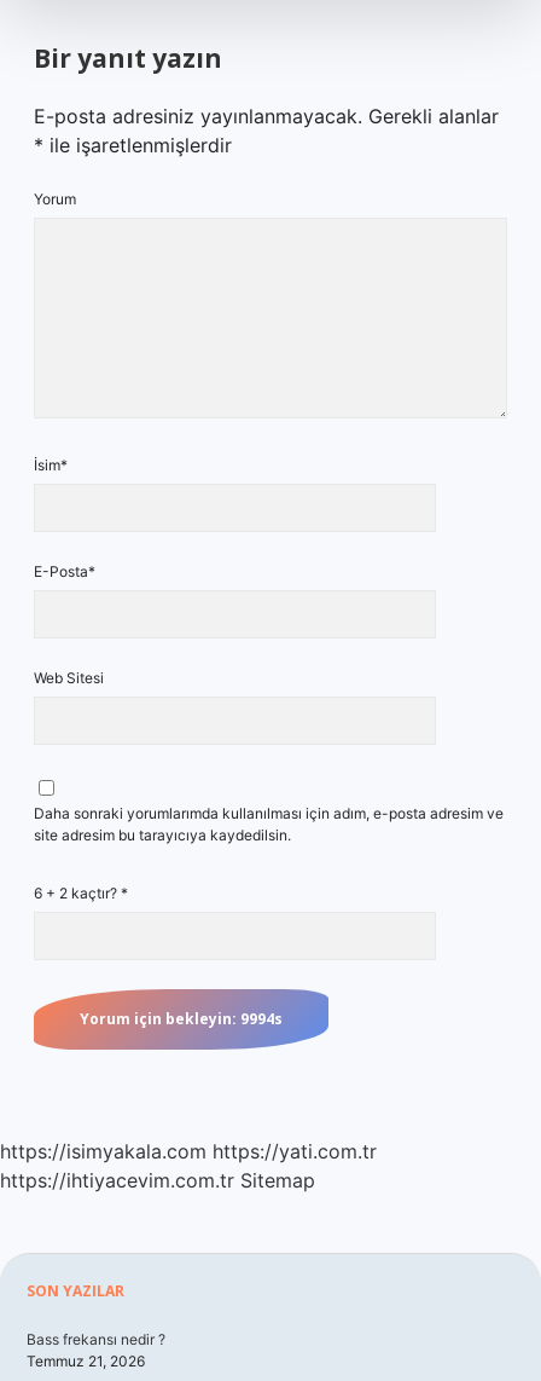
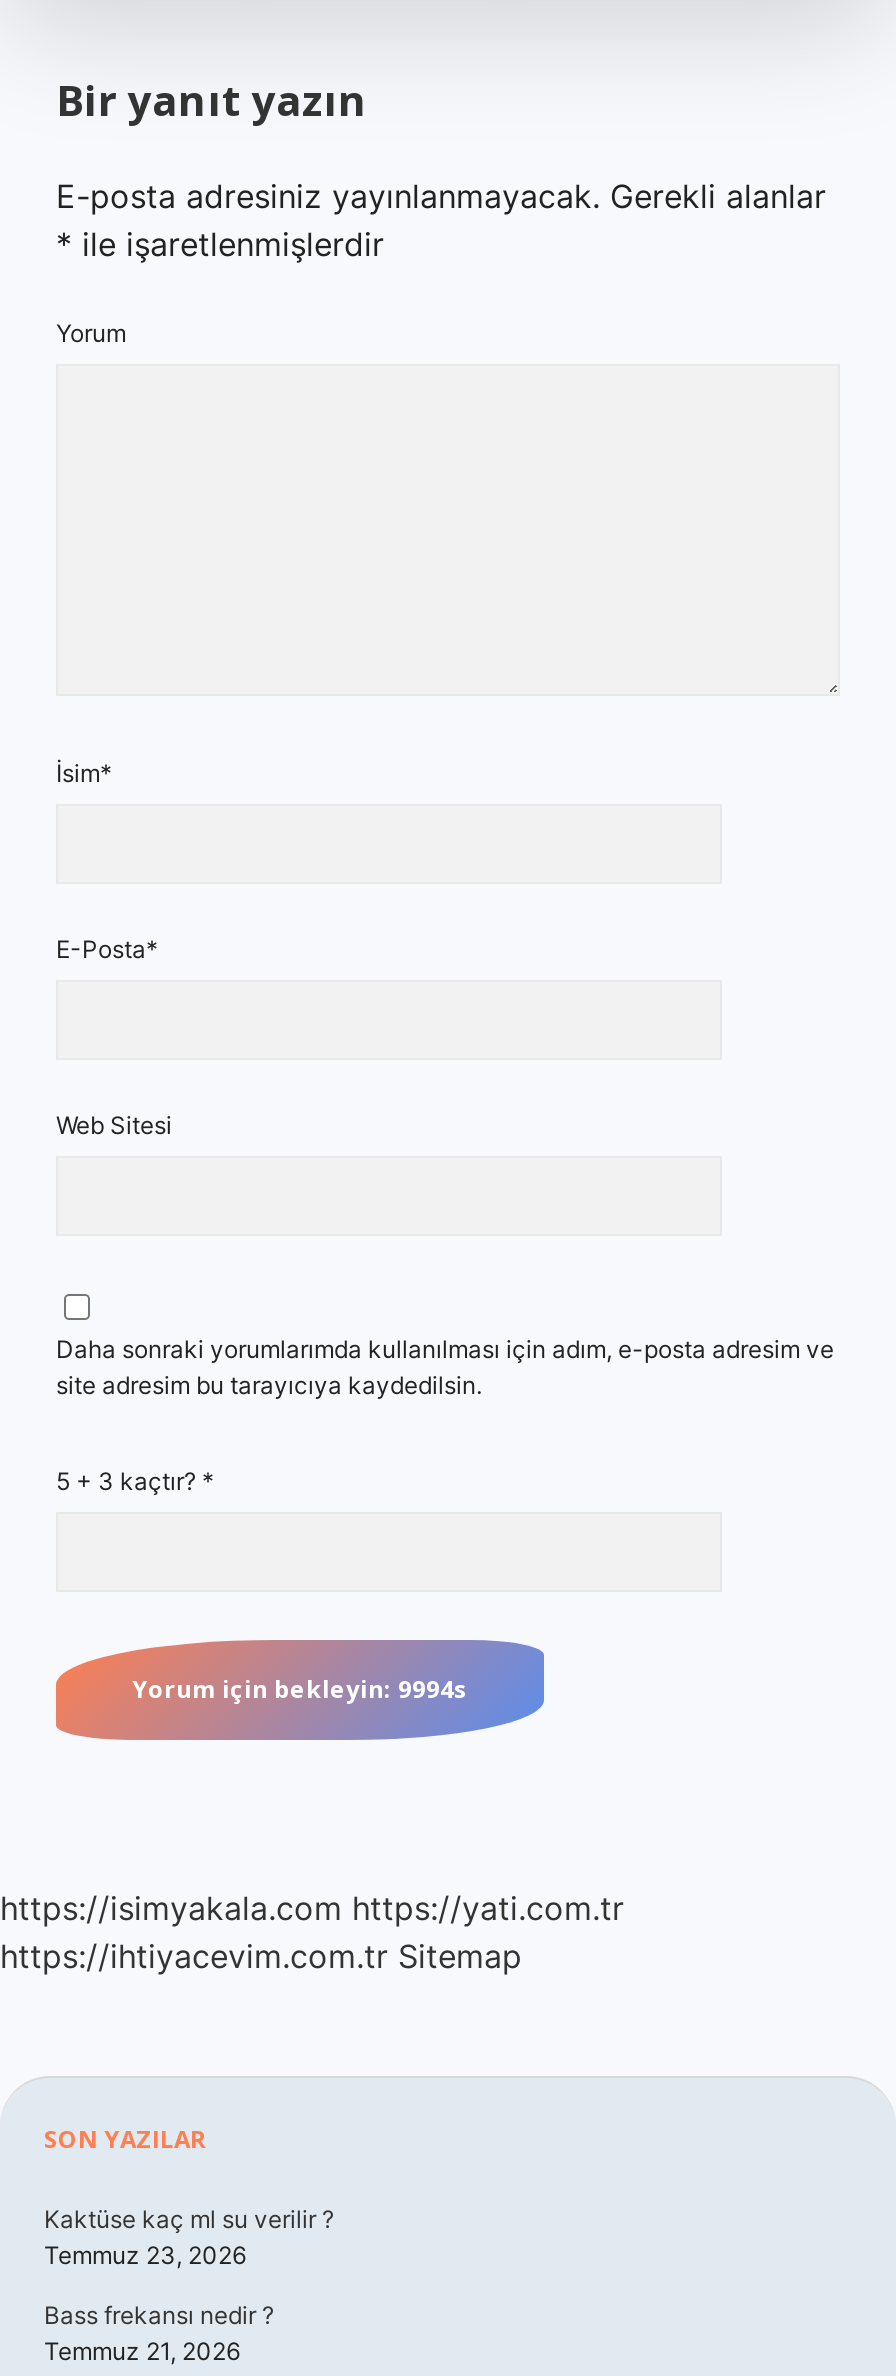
- 6 + 2 kaçtır? *
+ 5 + 3 kaçtır? *

+ Kaktüse kaç ml su verilir ?
+ Temmuz 23, 2026
